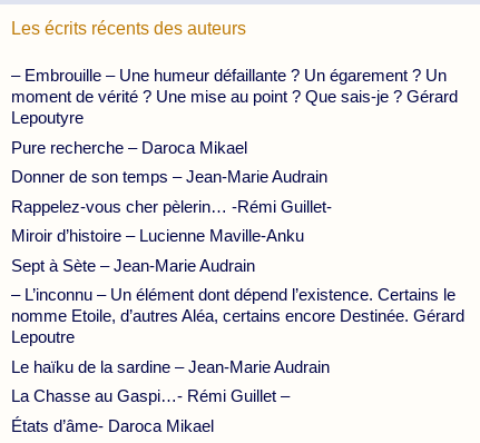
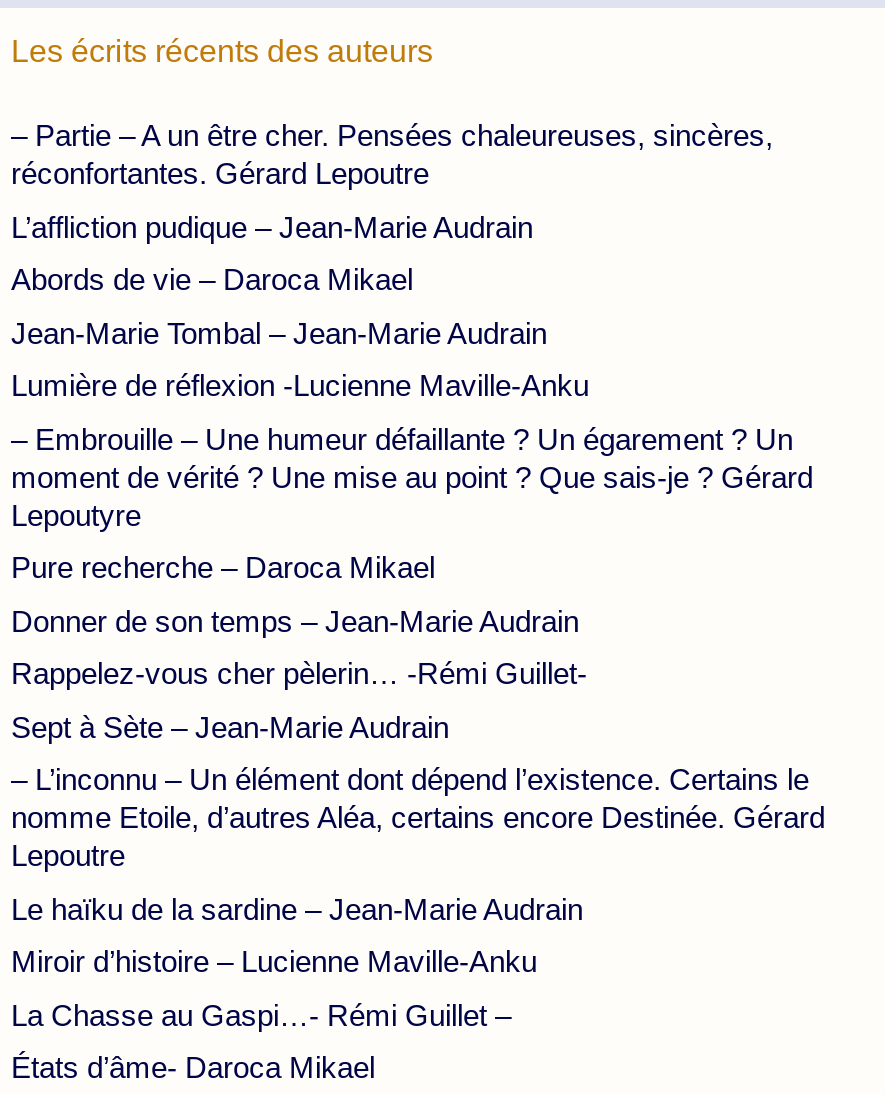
+ – Partie – A un être cher. Pensées chaleureuses, sincères,
+ réconfortantes. Gérard Lepoutre
+ L’affliction pudique – Jean-Marie Audrain
+ Abords de vie – Daroca Mikael
+ Jean-Marie Tombal – Jean-Marie Audrain
+ Lumière de réflexion -Lucienne Maville-Anku

moved down: Miroir d’histoire – Lucienne Maville-Anku
